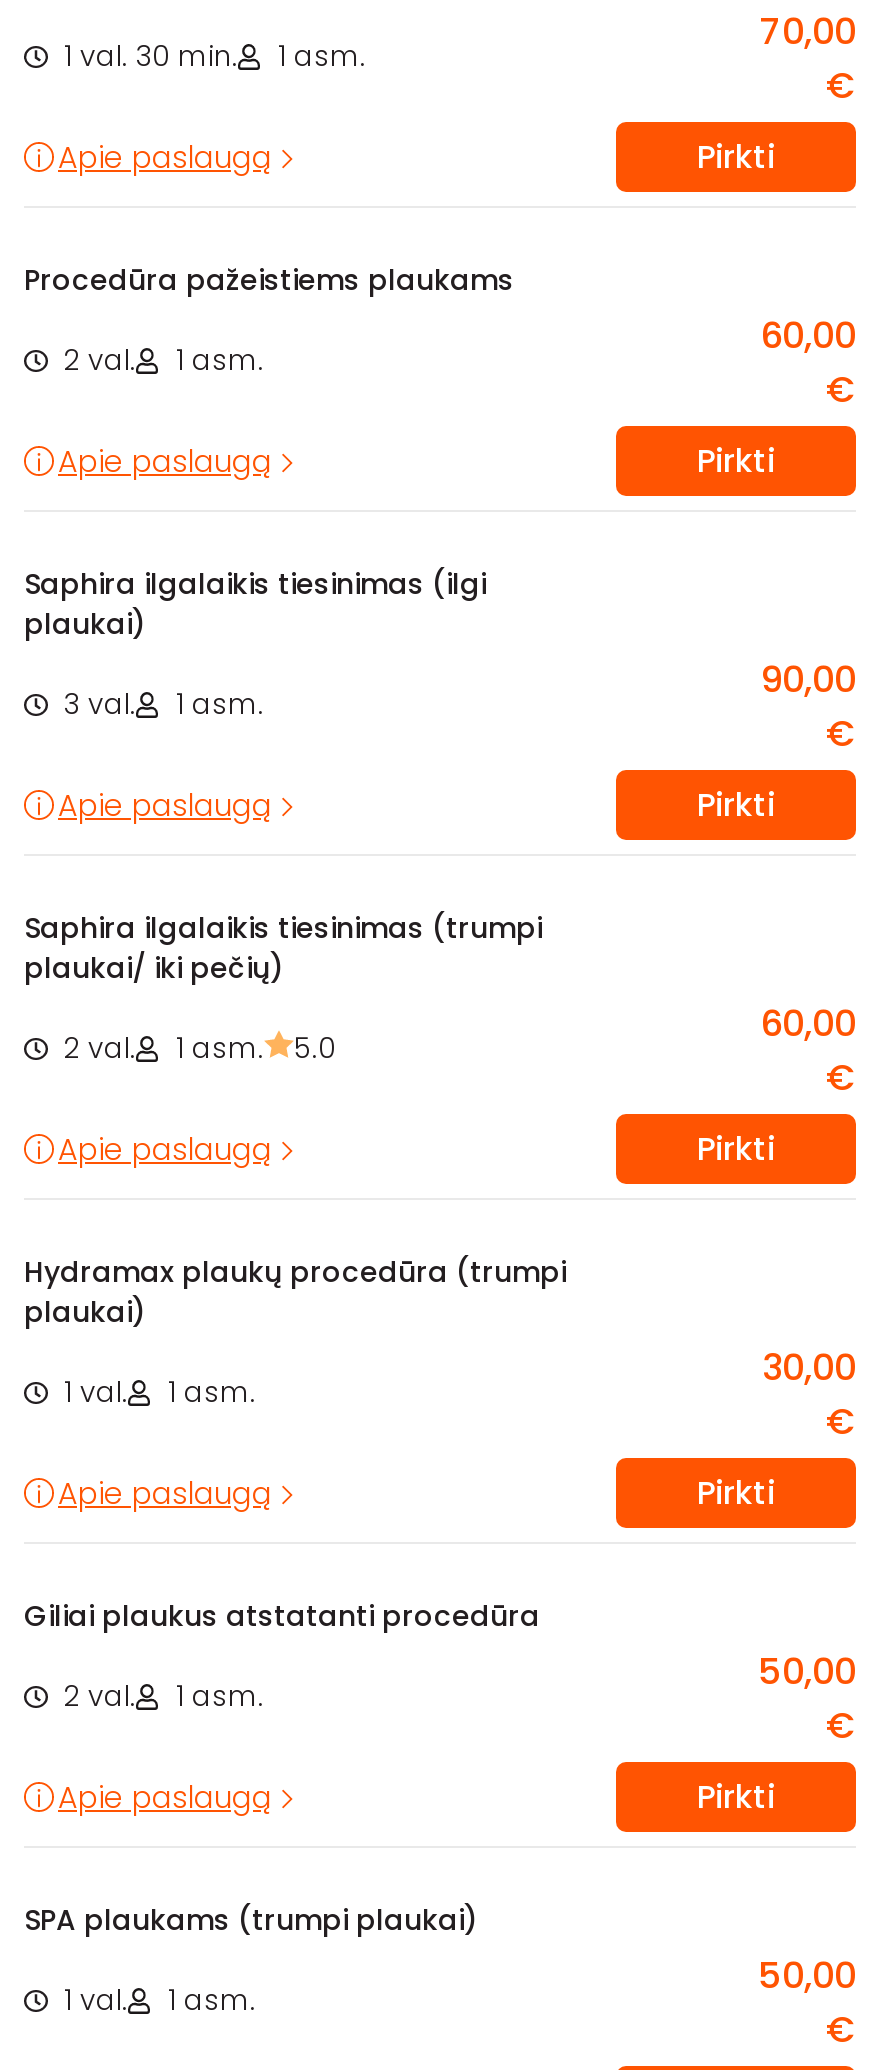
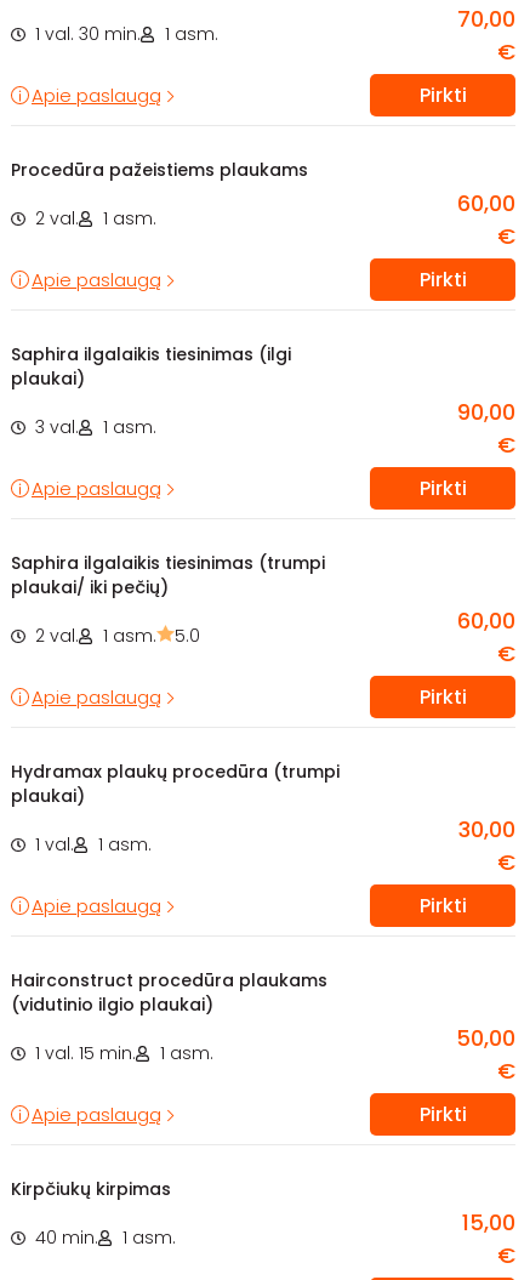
- Giliai plaukus atstatanti procedūra
+ Hairconstruct procedūra plaukams
+ (vidutinio ilgio plaukai)

- 2 val. 1 asm.
+ 1 val. 15 min. 1 asm.

- SPA plaukams (trumpi plaukai)
+ Kirpčiukų kirpimas

- 50,00
+ 15,00

- 1 val. 1 asm.
+ 40 min. 1 asm.
